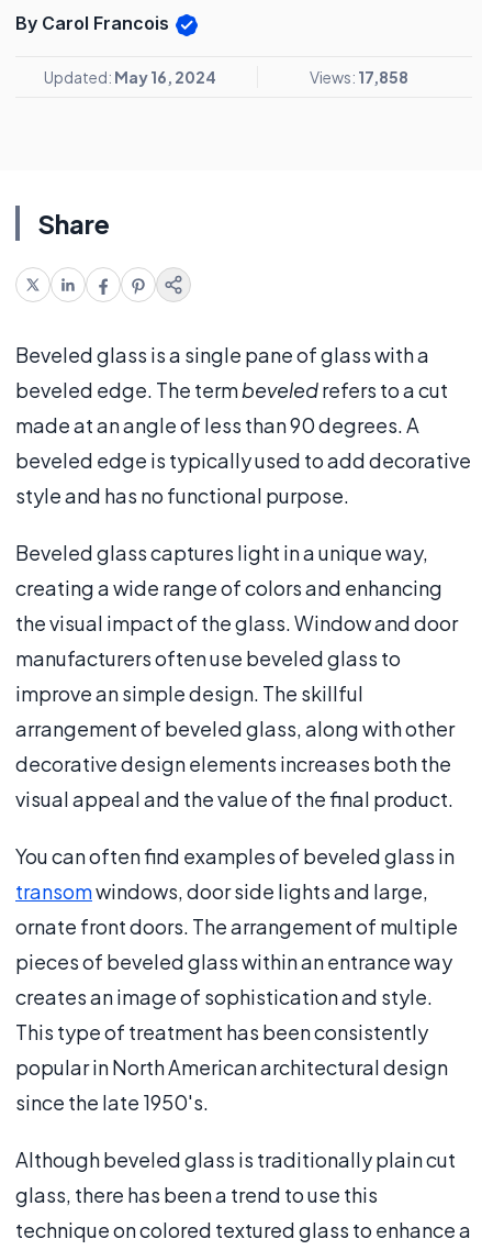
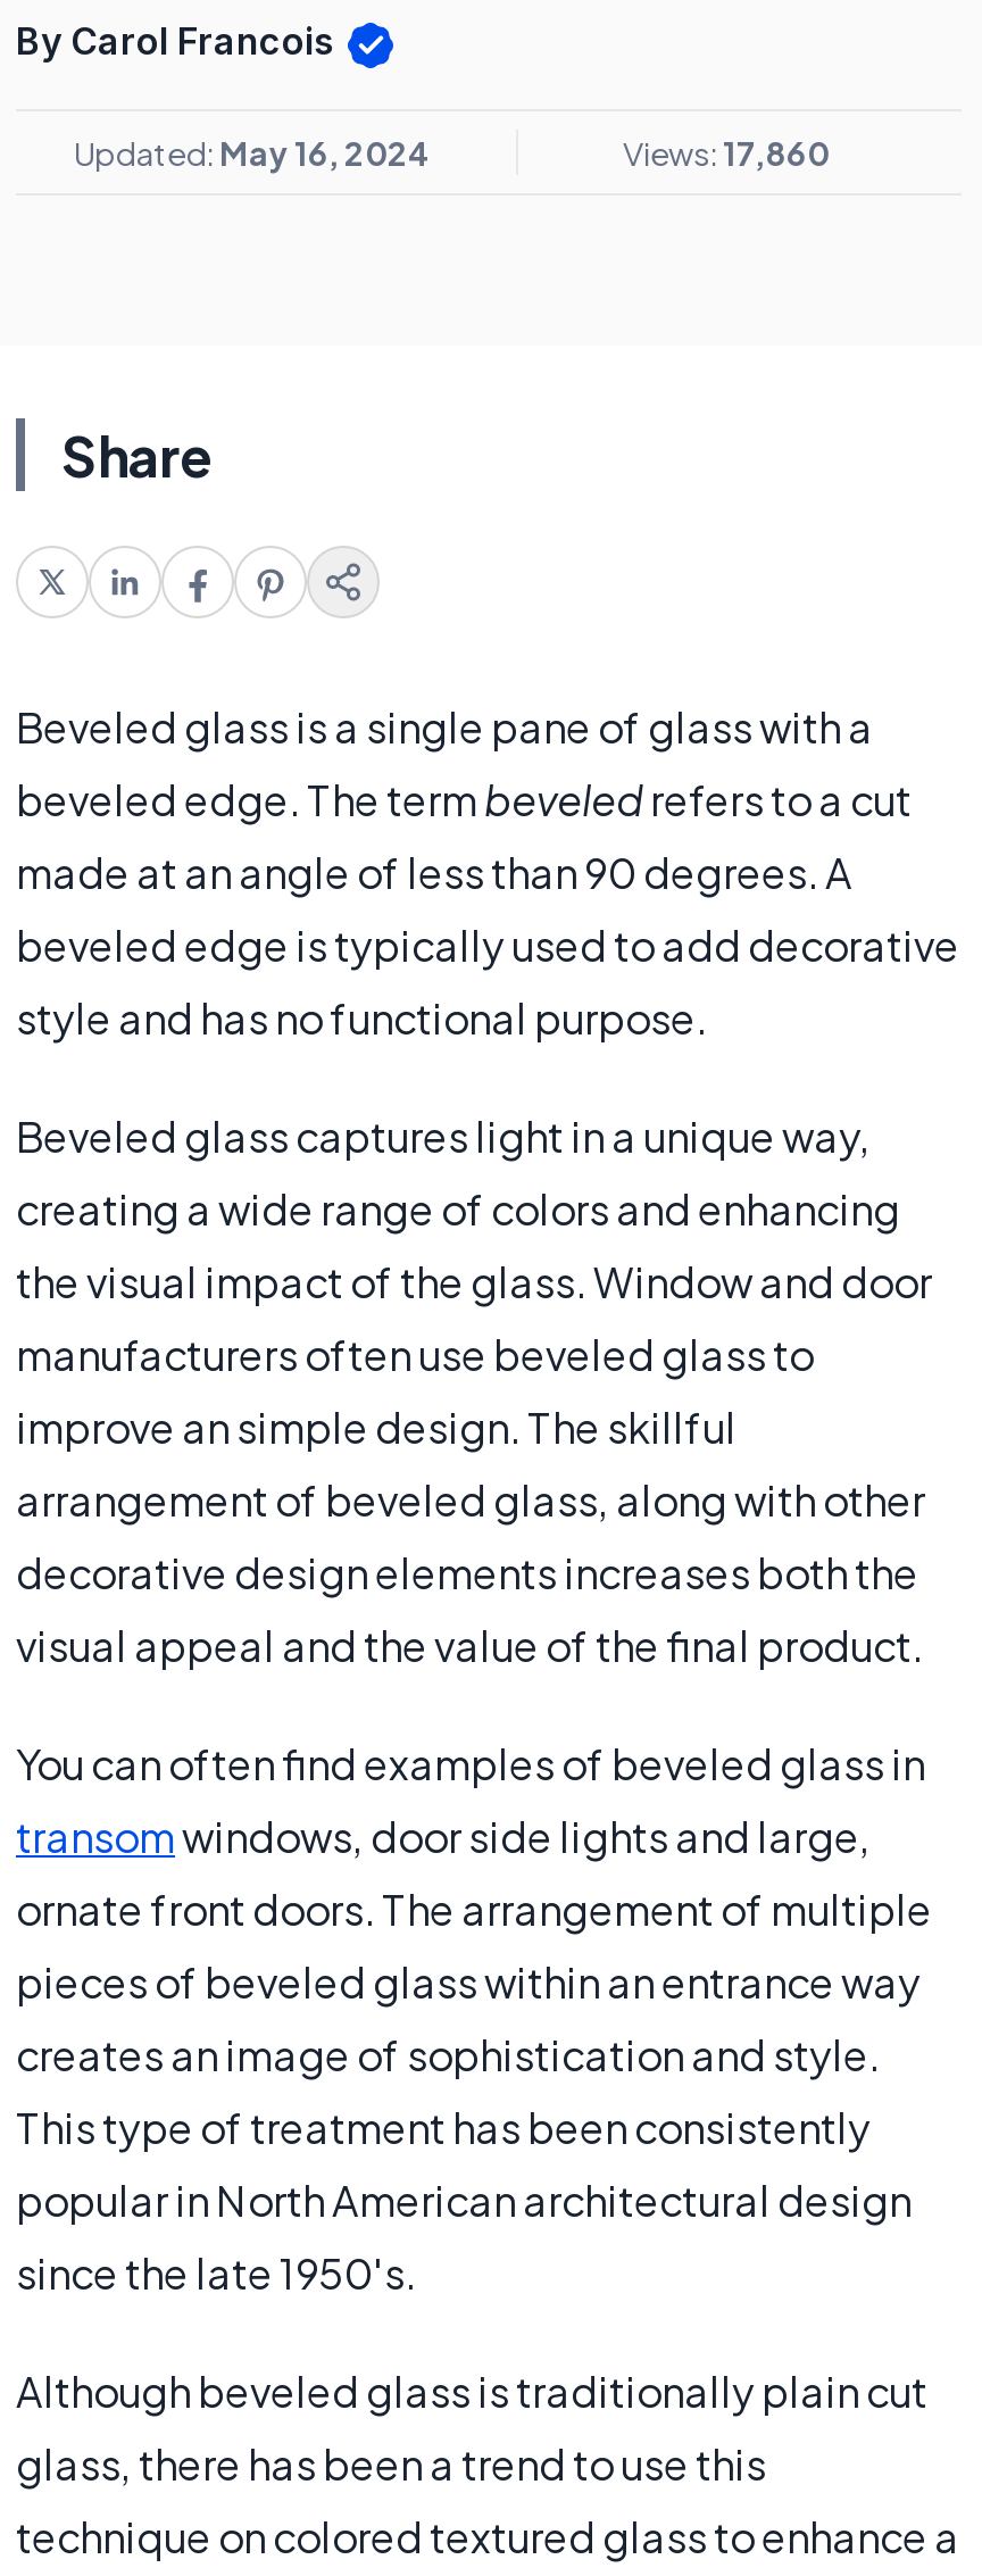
- Views: 17,858
+ Views: 17,860
